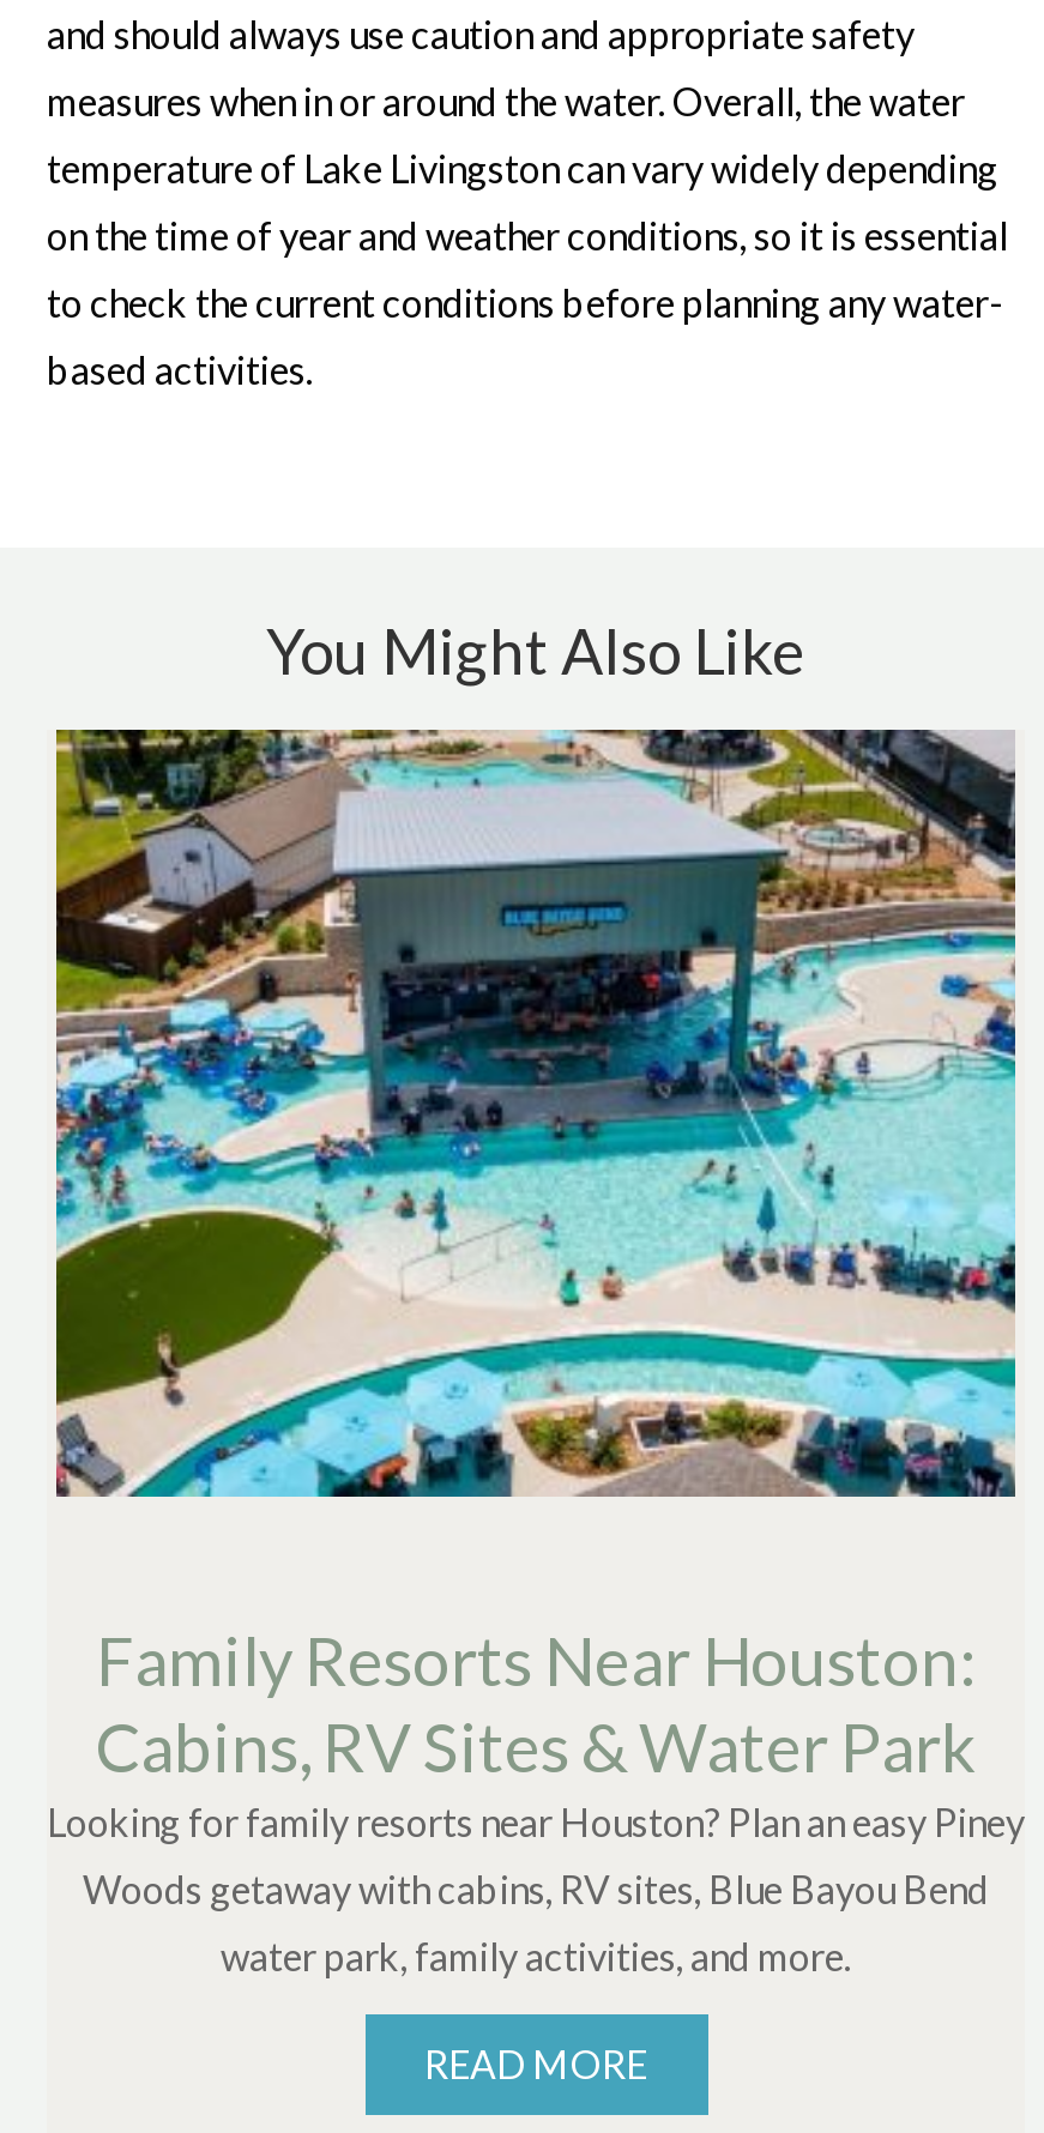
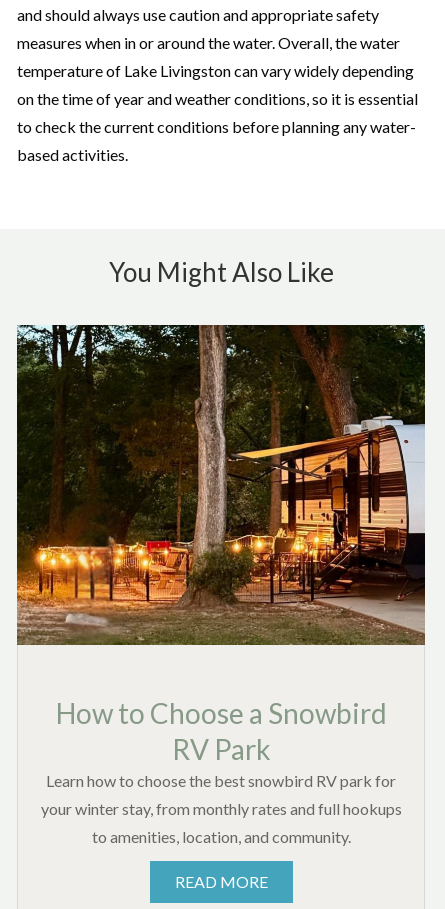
- [image]
+ [image]

- Family Resorts Near Houston:
- Cabins, RV Sites & Water Park
- Looking for family resorts near Houston? Plan an easy Piney
+ How to Choose a Snowbird
+ RV Park
+ Learn how to choose the best snowbird RV park for

- Woods getaway with cabins, RV sites, Blue Bayou Bend
+ your winter stay, from monthly rates and full hookups

- water park, family activities, and more.
+ to amenities, location, and community.
